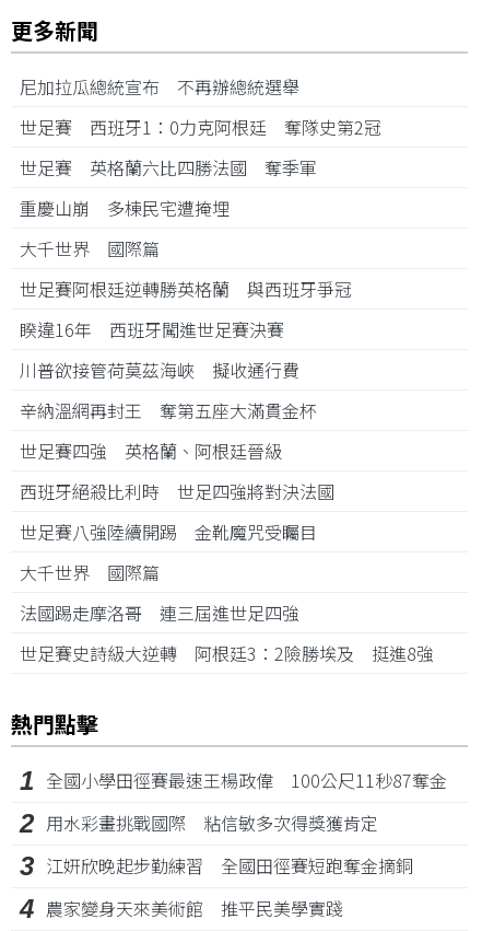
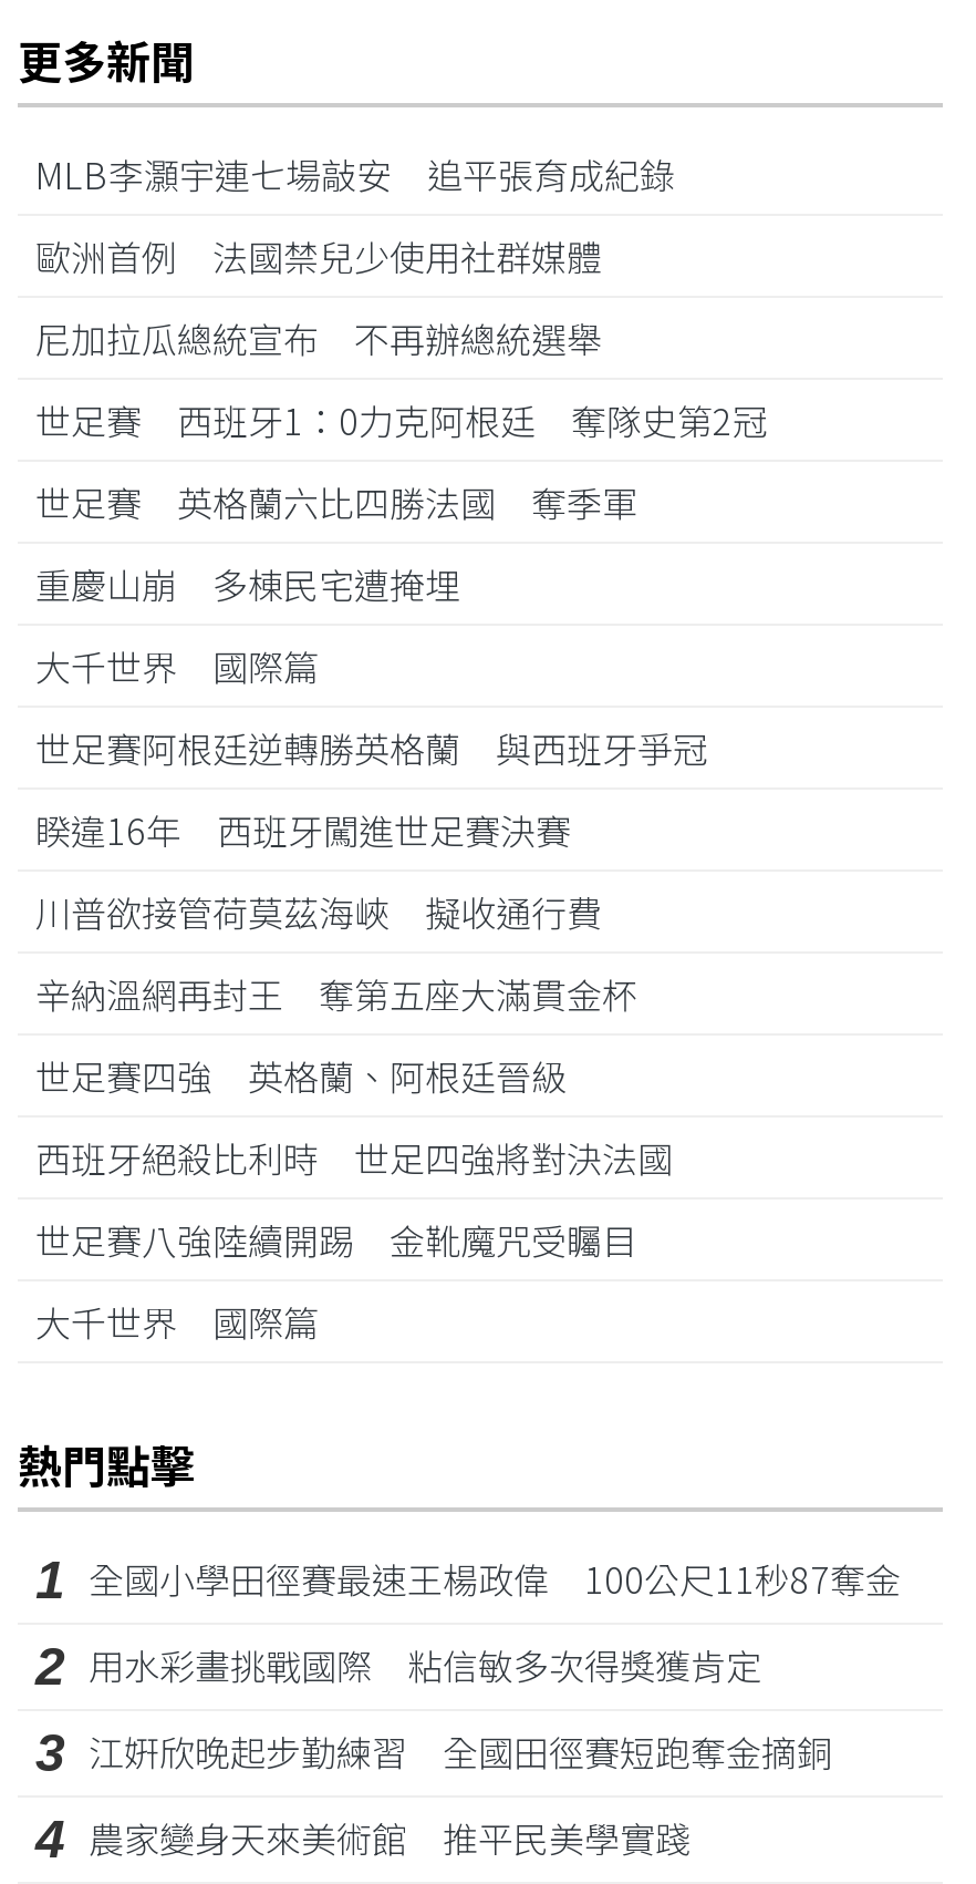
+ MLB李灝宇連七場敲安 追平張育成紀錄
+ 歐洲首例 法國禁兒少使用社群媒體

moved down: 尼加拉瓜總統宣布 不再辦總統選舉 | 世足賽 西班牙1：0力克阿根廷 奪隊史第2冠 | 世足賽 英格蘭六比四勝法國 奪季軍 | ... | 世足賽八強陸續開踢 金靴魔咒受矚目 | 大千世界 國際篇

- 法國踢走摩洛哥 連三屆進世足四強
- 世足賽史詩級大逆轉 阿根廷3：2險勝埃及 挺進8強
